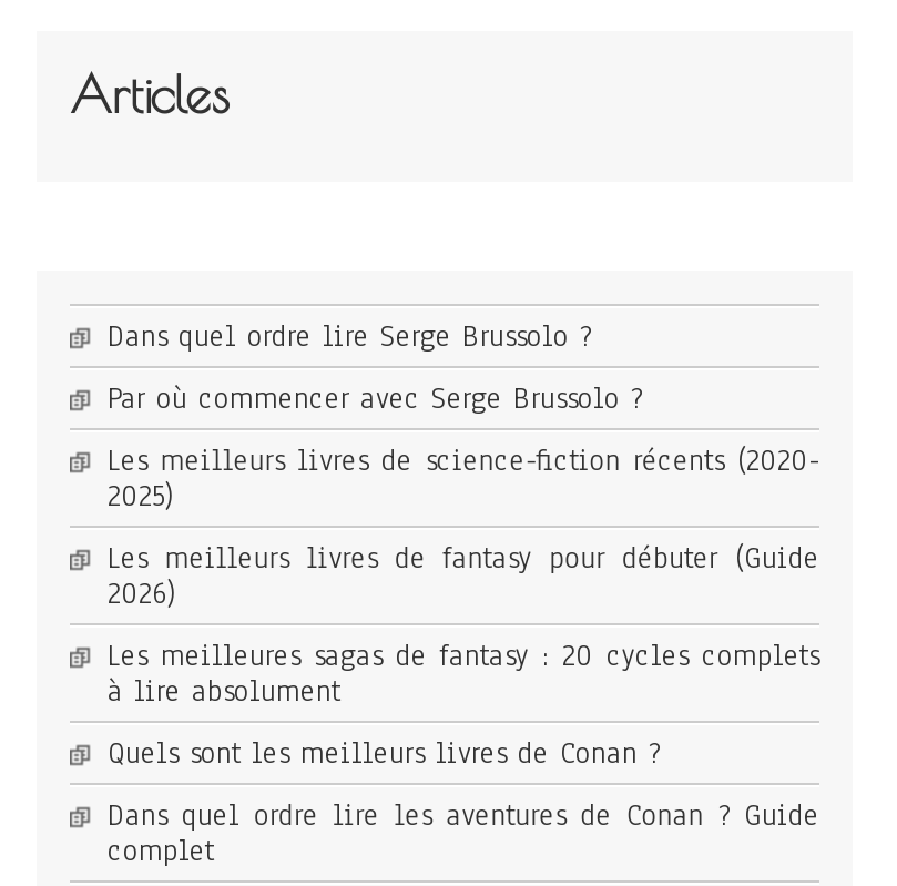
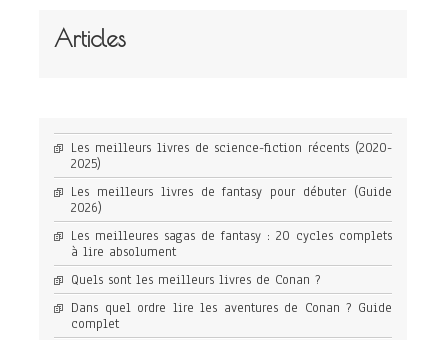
- Dans quel ordre lire Serge Brussolo ?
- Par où commencer avec Serge Brussolo ?
